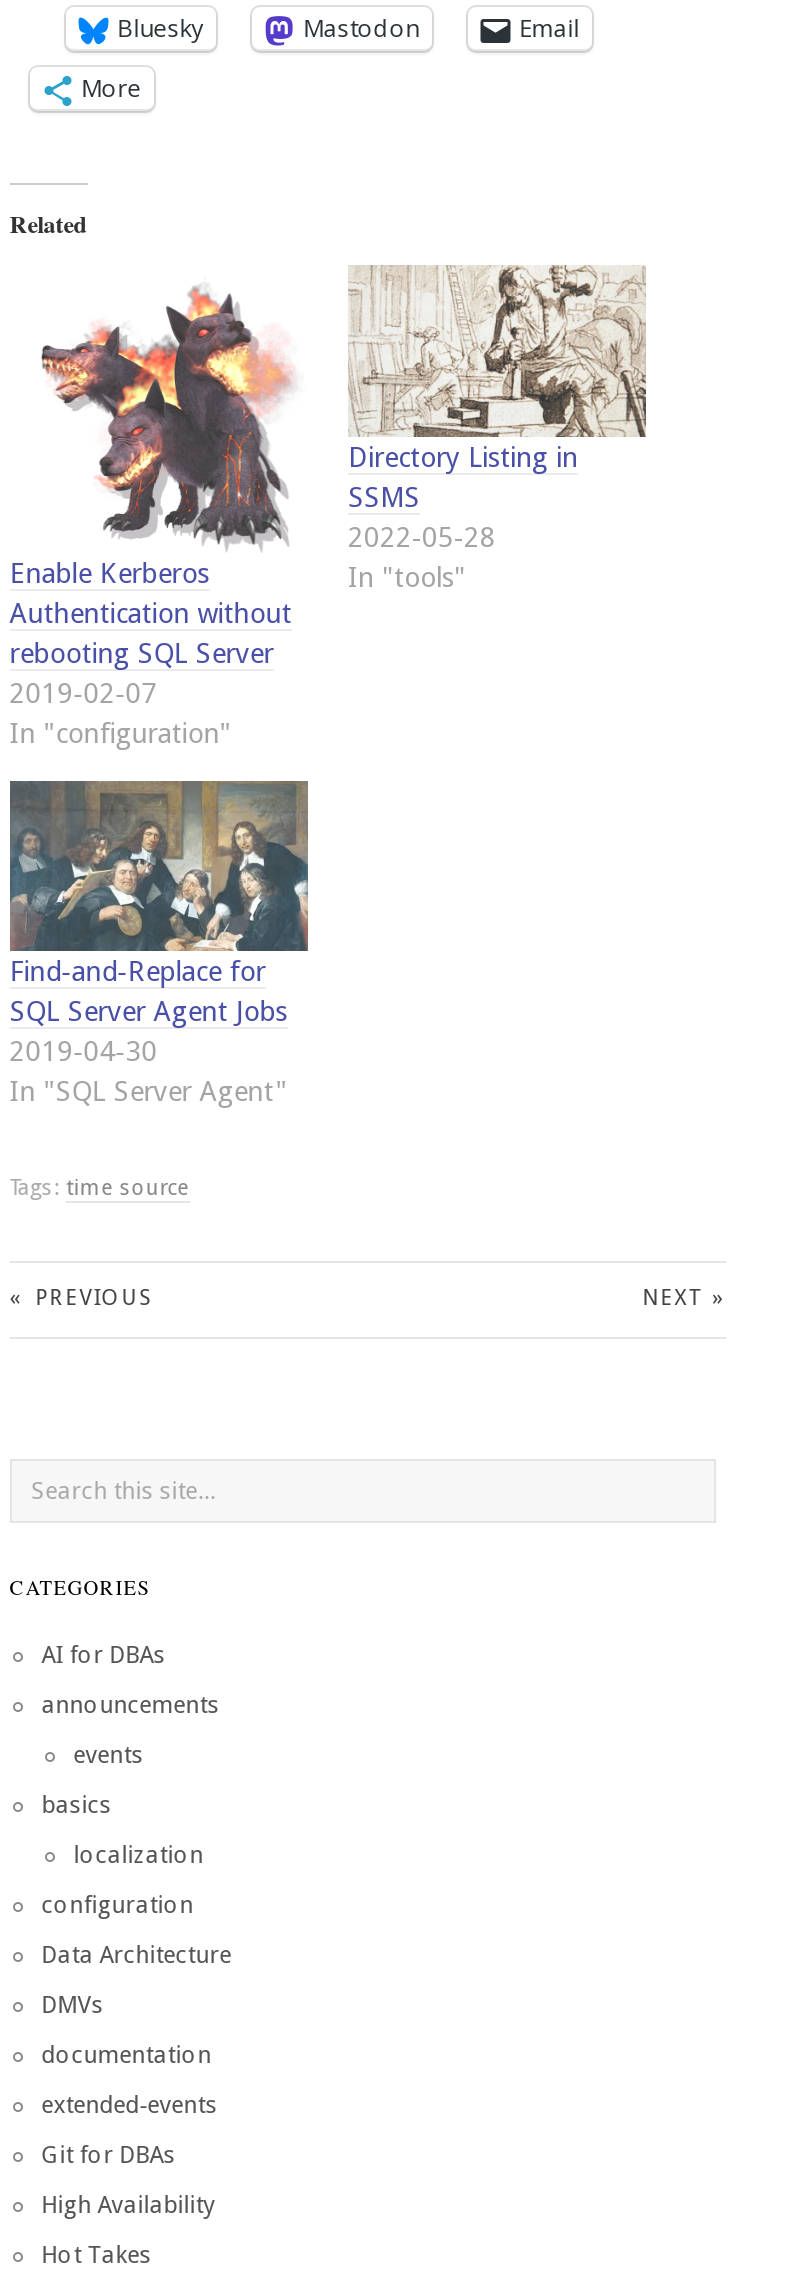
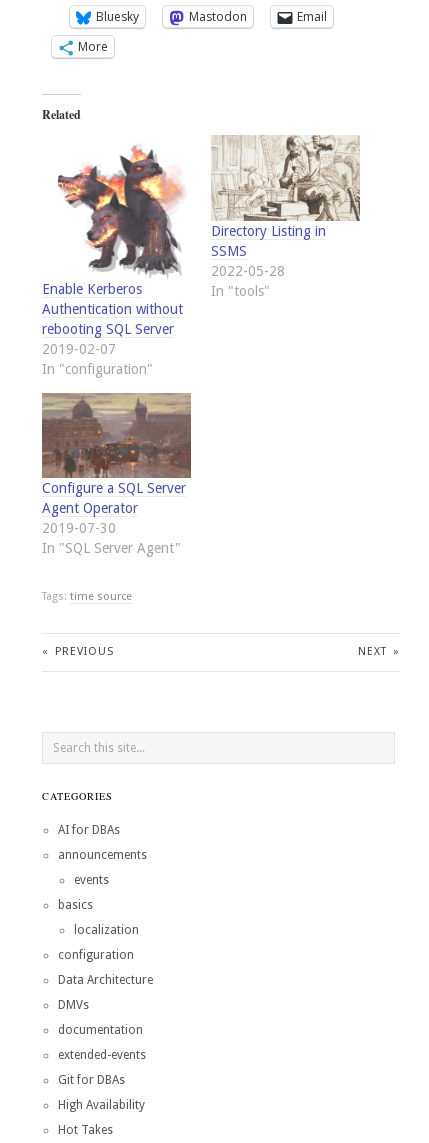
- [image]
- Find-and-Replace for
- SQL Server Agent Jobs
- 2019-04-30
+ [image]
+ Configure a SQL Server
+ Agent Operator
+ 2019-07-30
